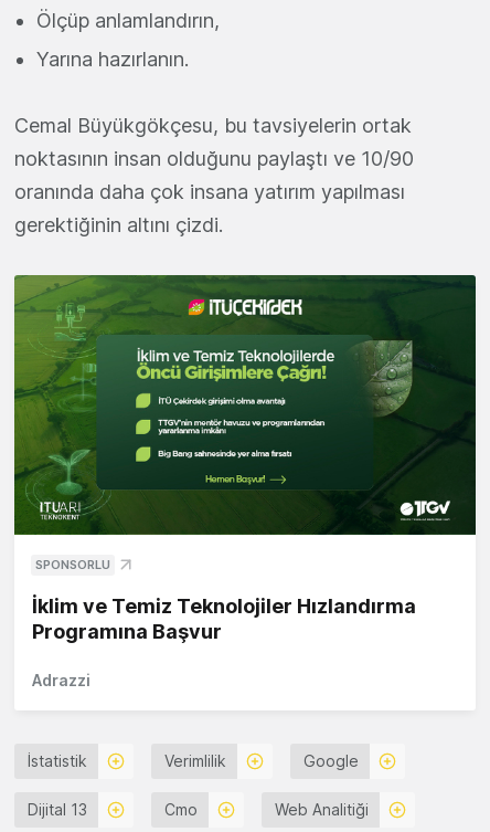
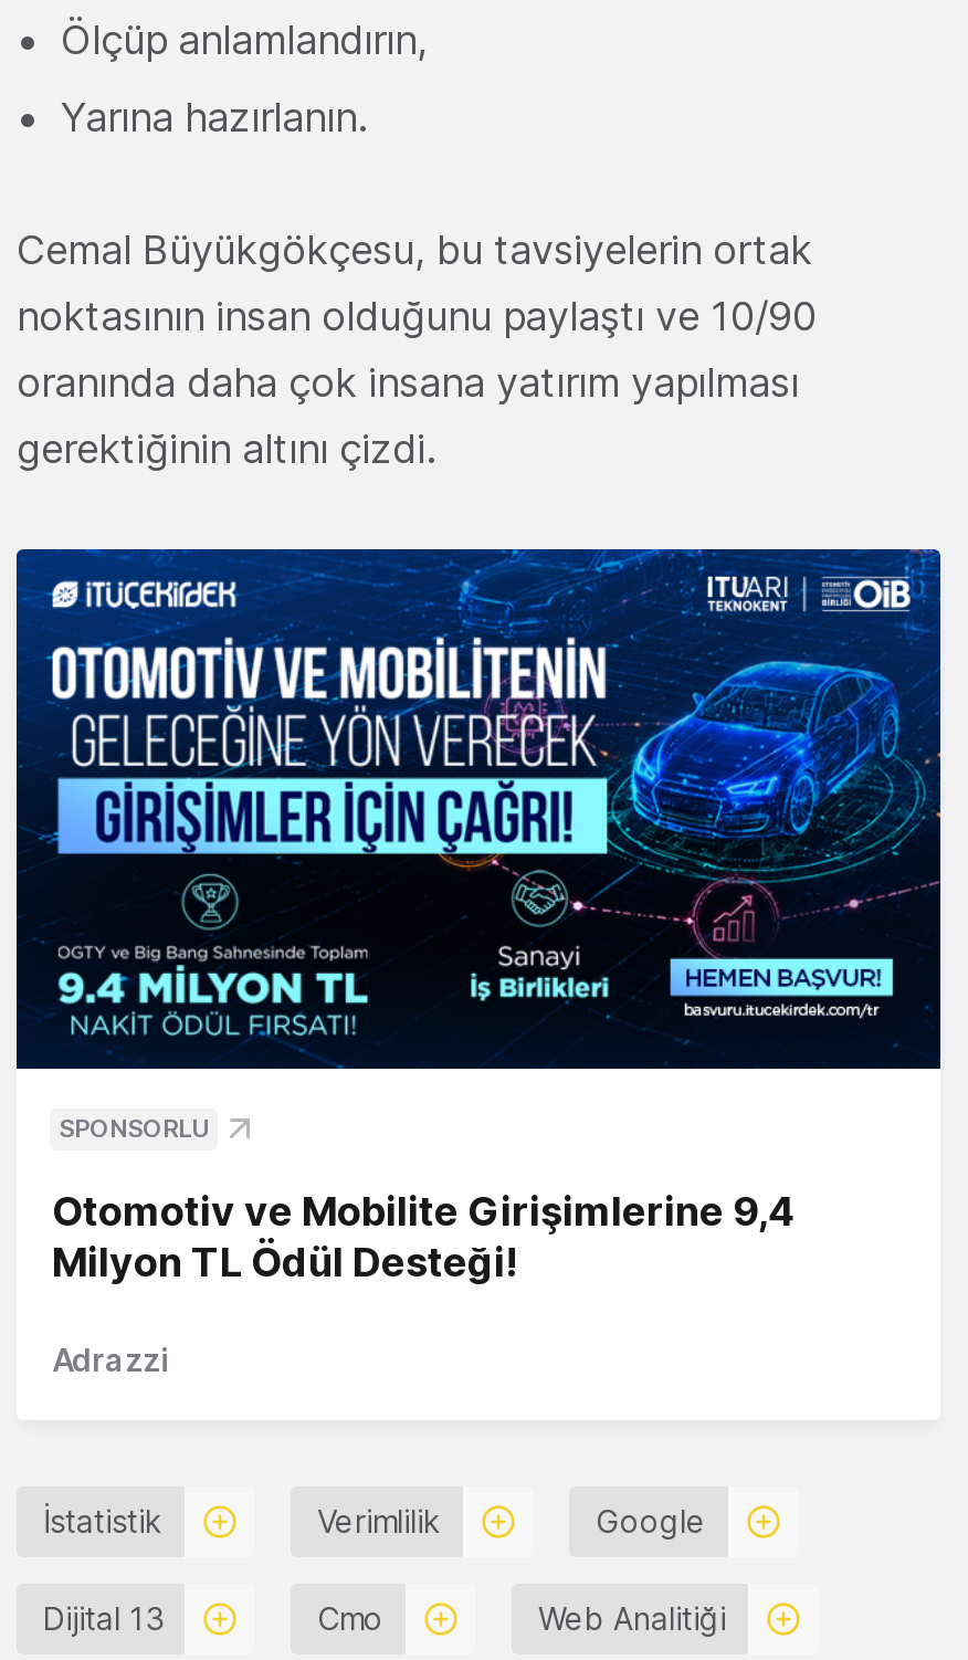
- [image]
+ [image]

- İklim ve Temiz Teknolojiler Hızlandırma
- Programına Başvur
+ Otomotiv ve Mobilite Girişimlerine 9,4
+ Milyon TL Ödül Desteği!
